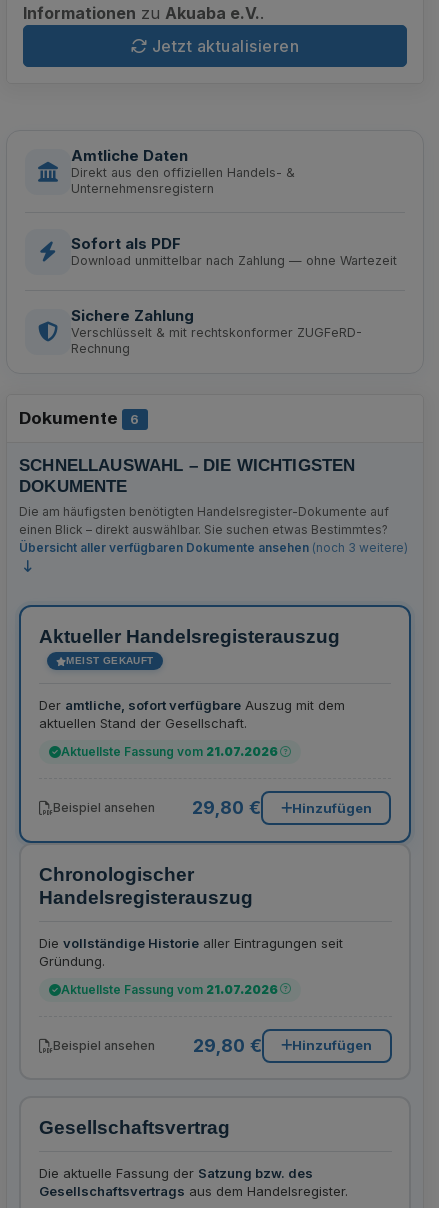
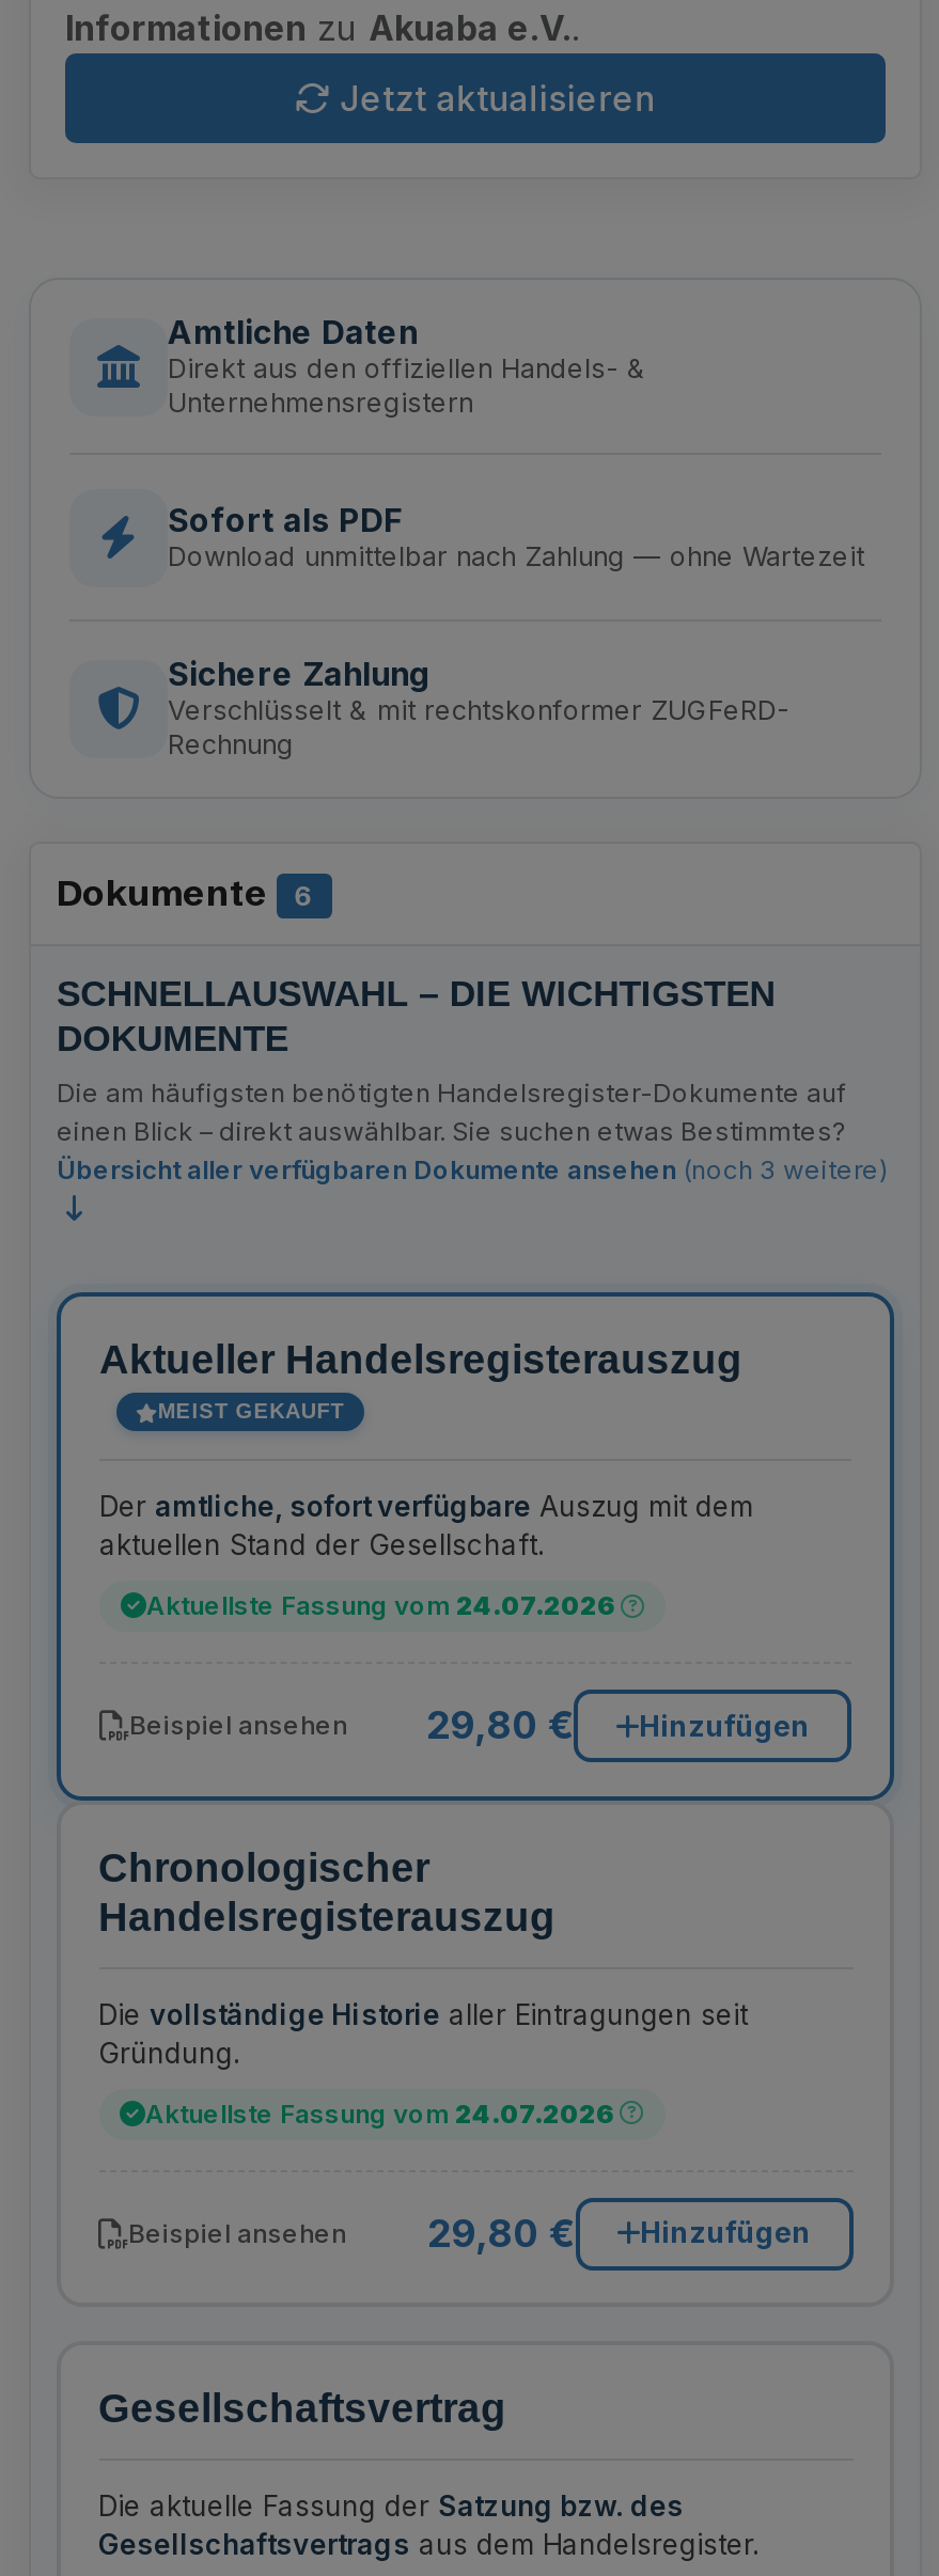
- Aktuellste Fassung vom 21.07.2026
+ Aktuellste Fassung vom 24.07.2026

- Aktuellste Fassung vom 21.07.2026
+ Aktuellste Fassung vom 24.07.2026
